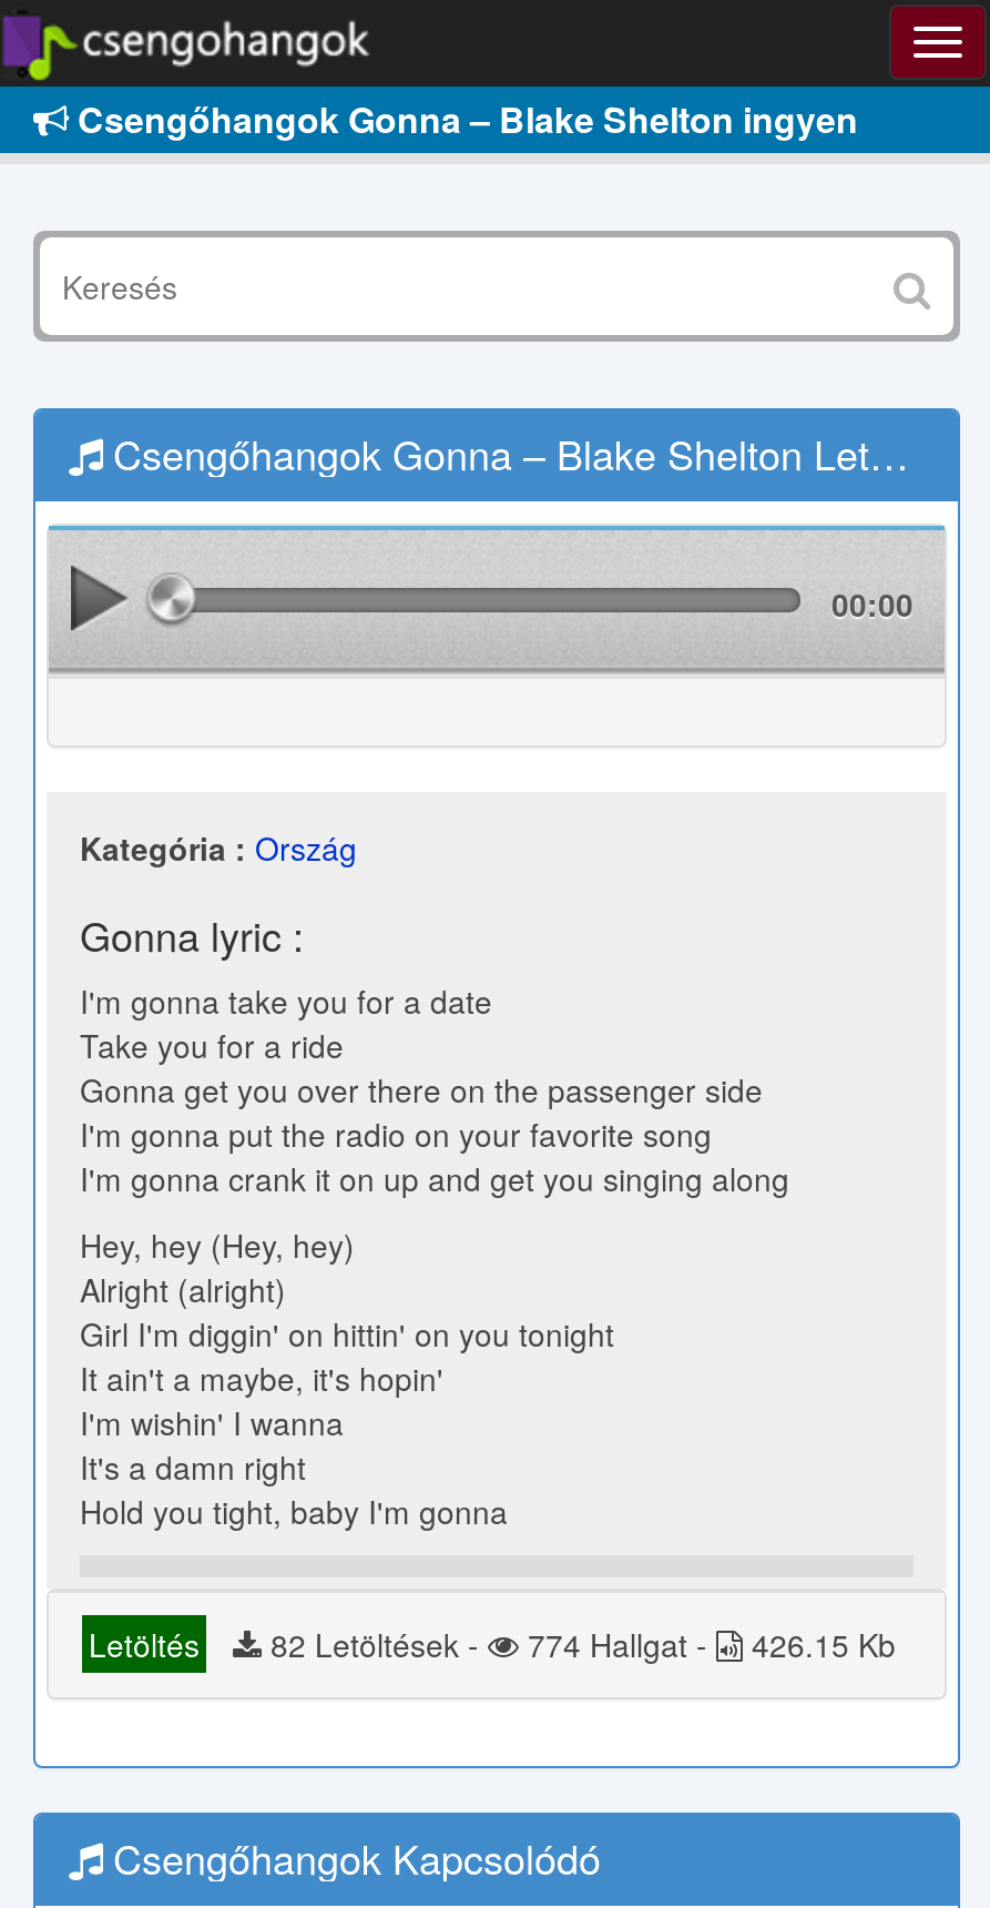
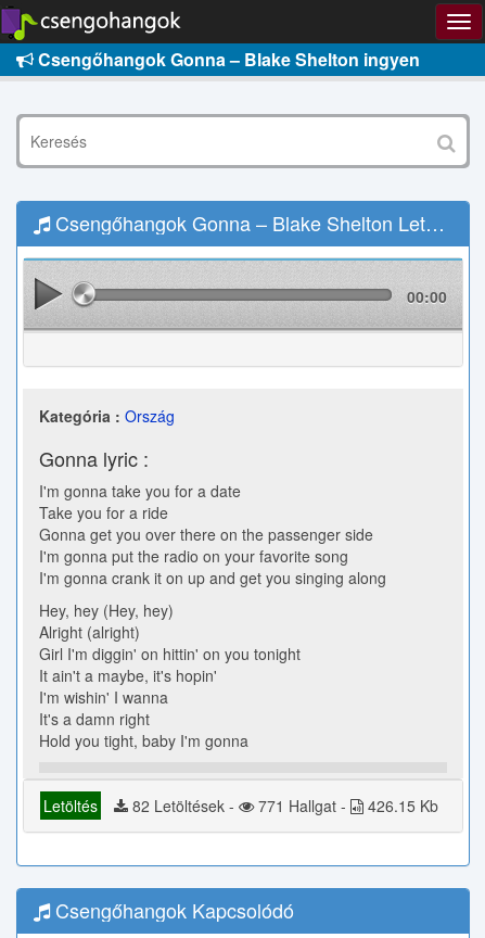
- Letöltés 82 Letöltések - 774 Hallgat - 426.15 Kb
+ Letöltés 82 Letöltések - 771 Hallgat - 426.15 Kb
